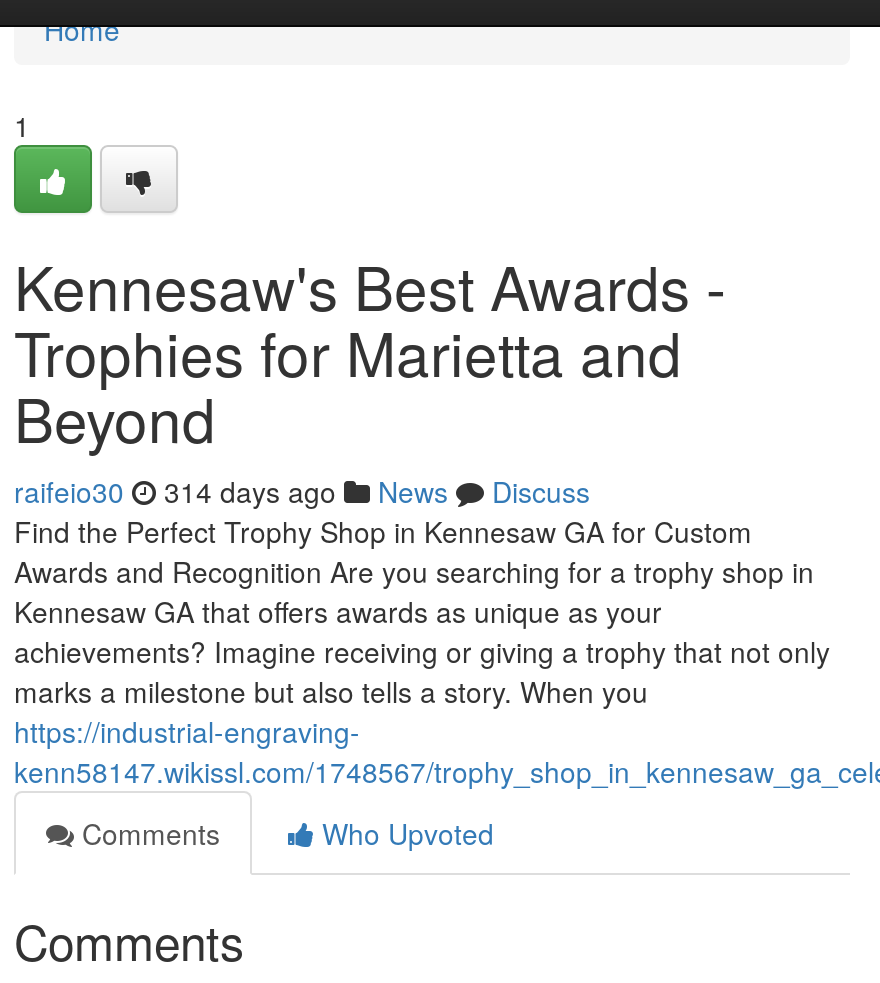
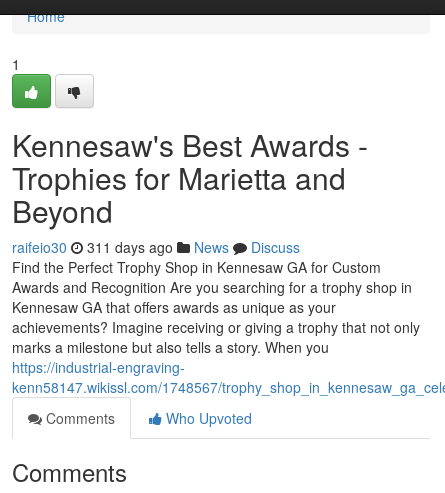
- raifeio30 314 days ago News Discuss
+ raifeio30 311 days ago News Discuss
